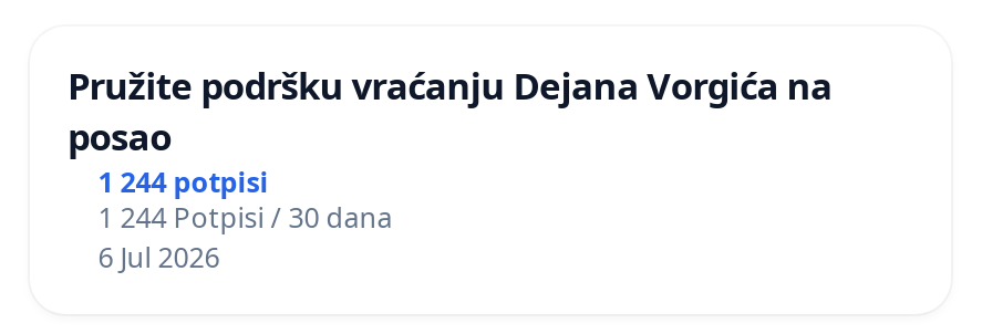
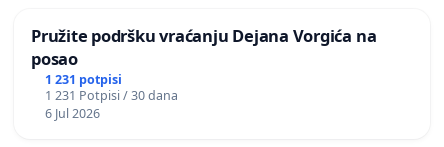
- 1 244 potpisi
+ 1 231 potpisi

- 1 244 Potpisi / 30 dana
+ 1 231 Potpisi / 30 dana
